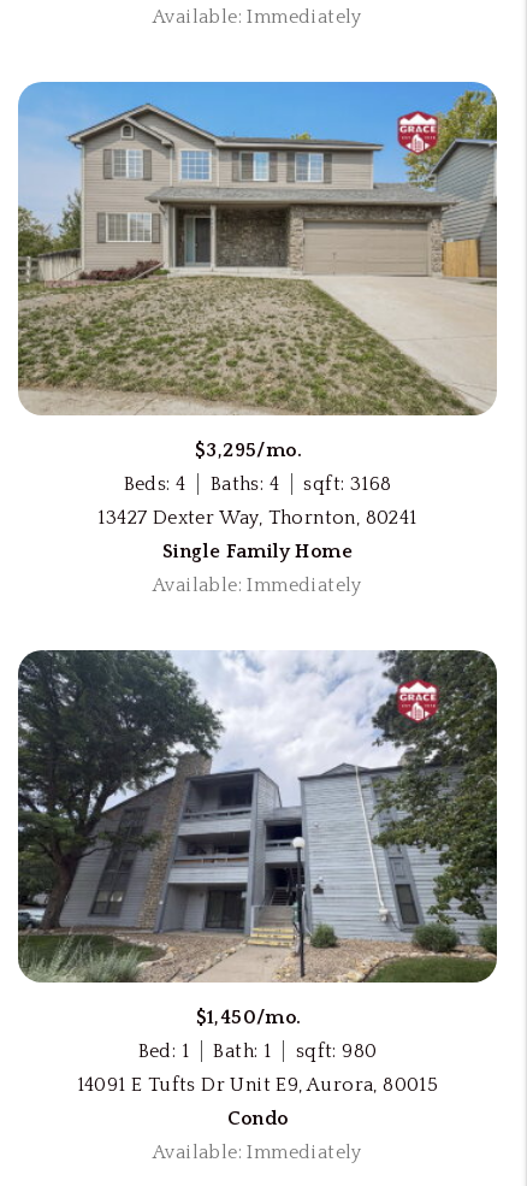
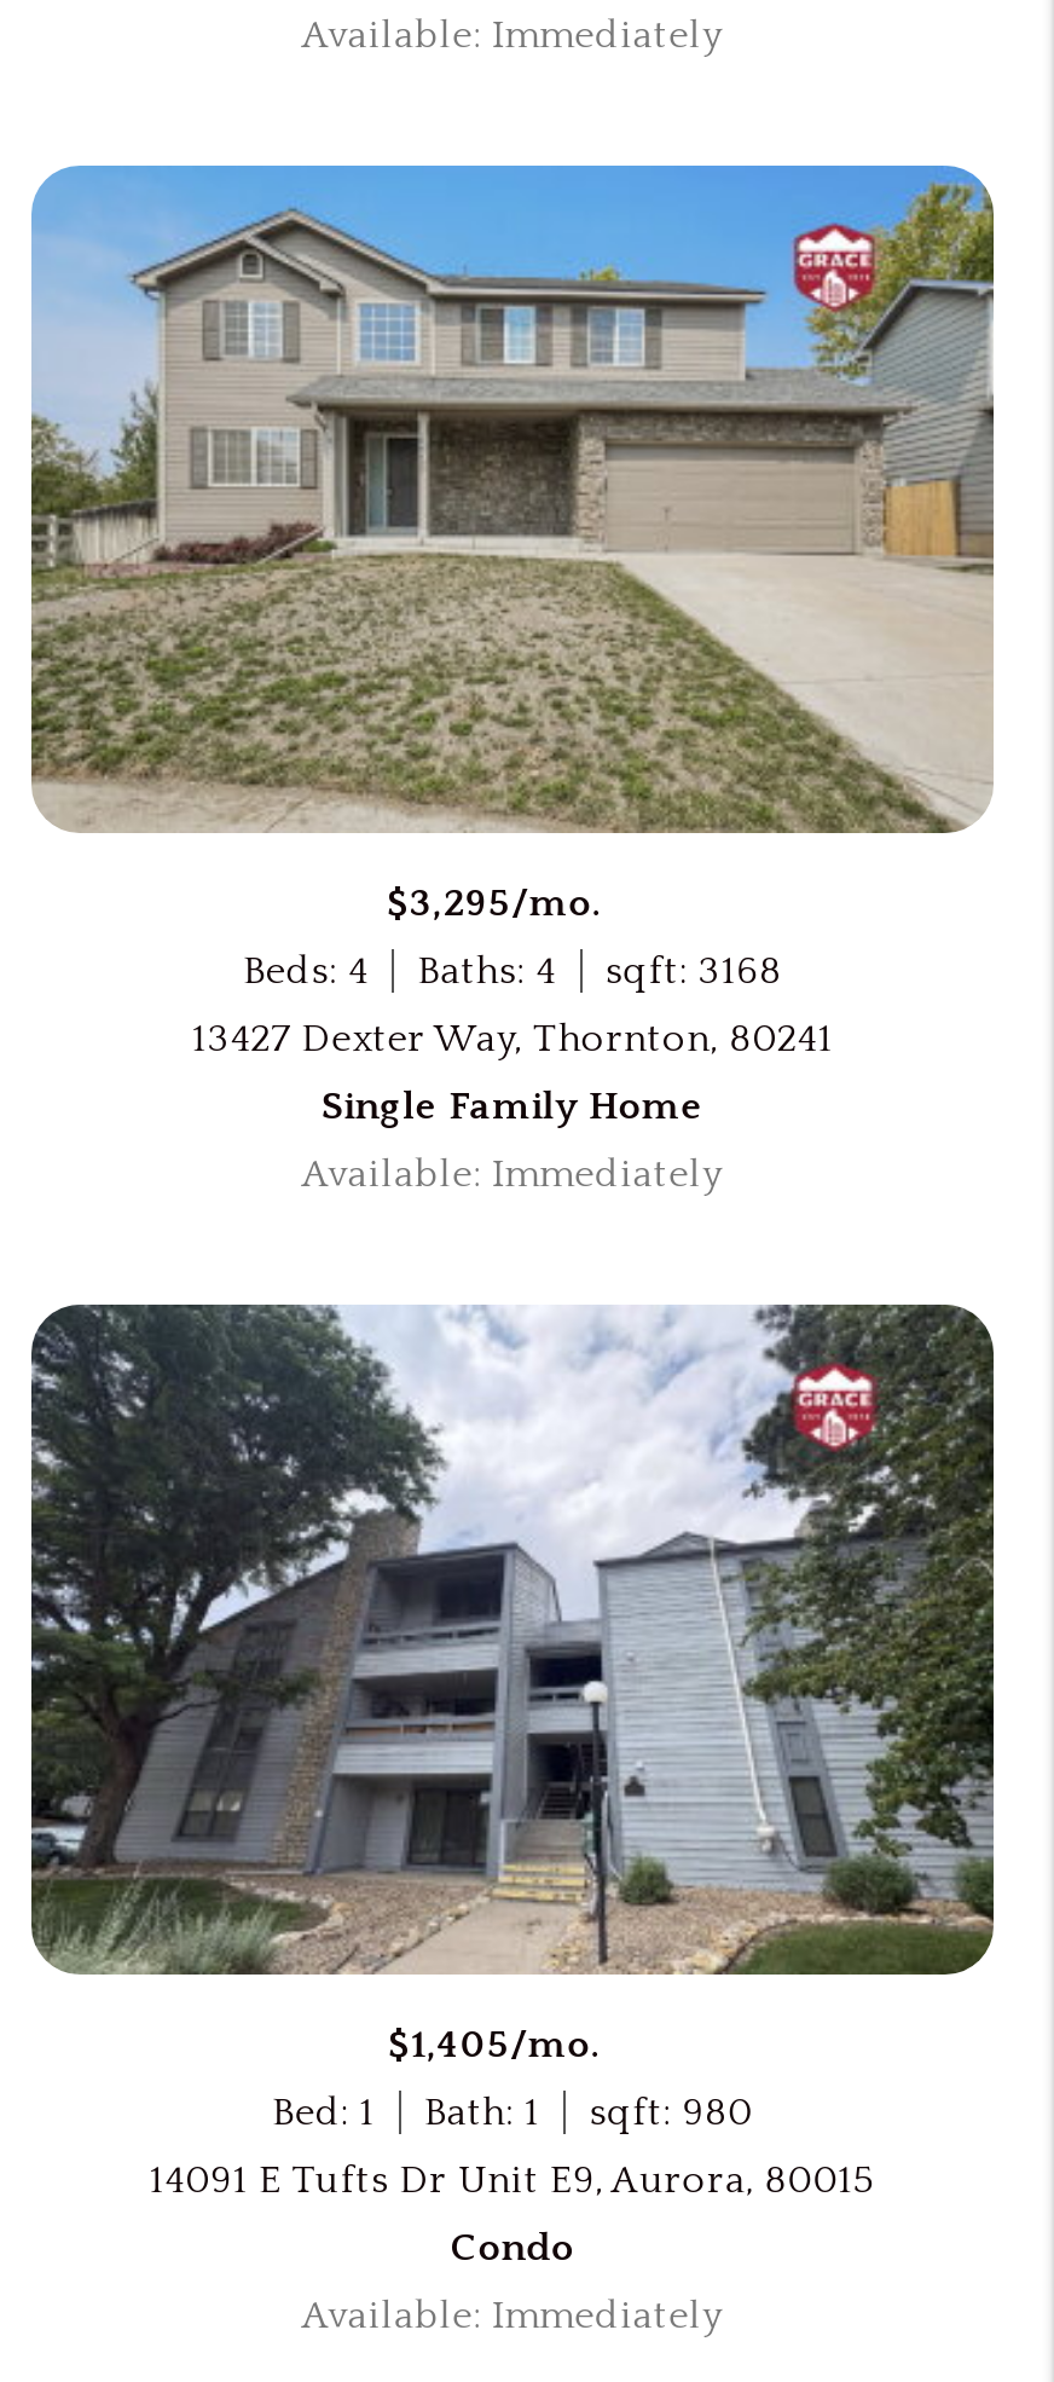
- $1,450/mo.
+ $1,405/mo.
